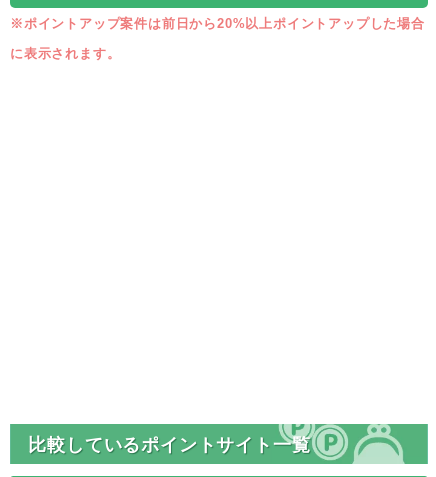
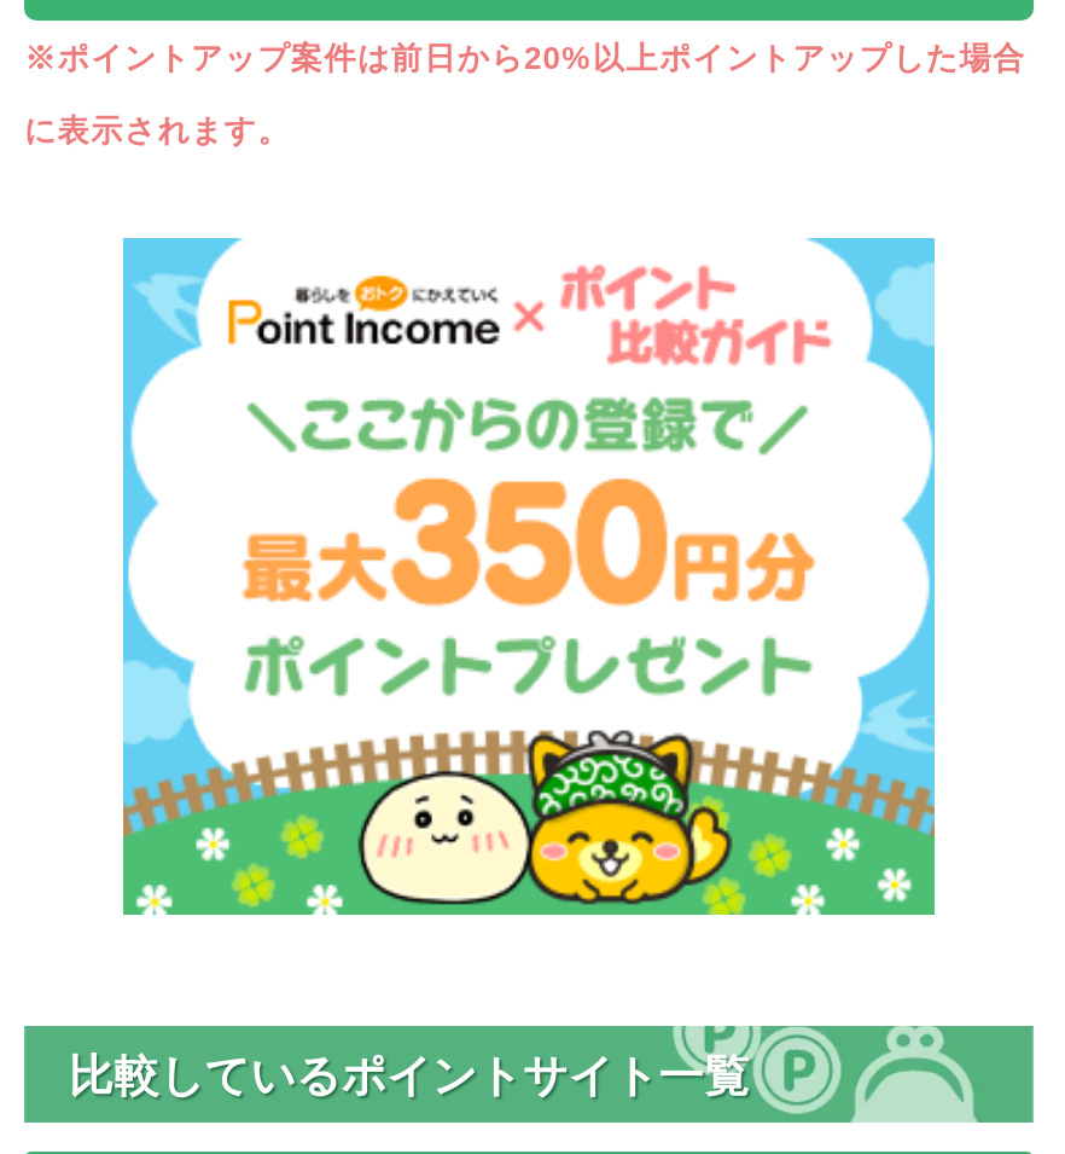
+ [image]
